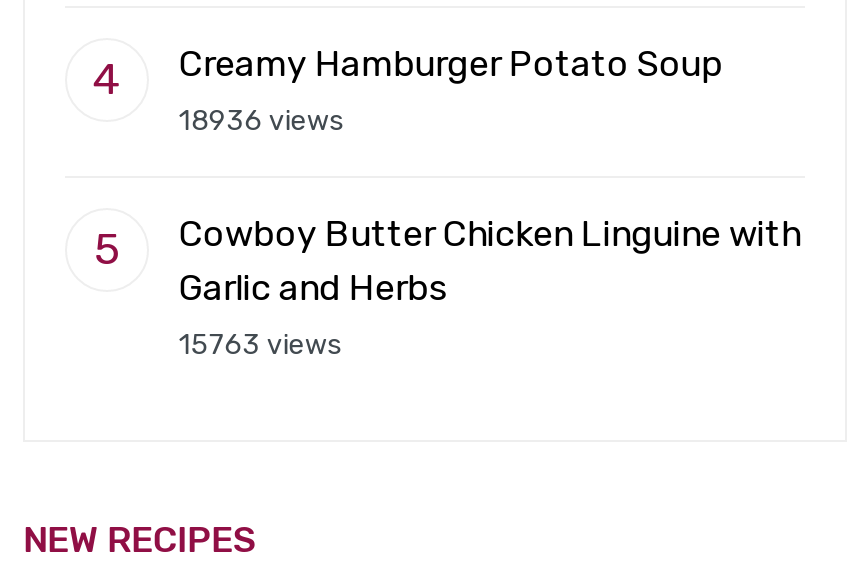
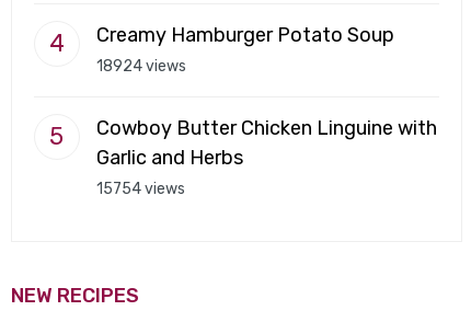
- 18936 views
+ 18924 views

- 15763 views
+ 15754 views
